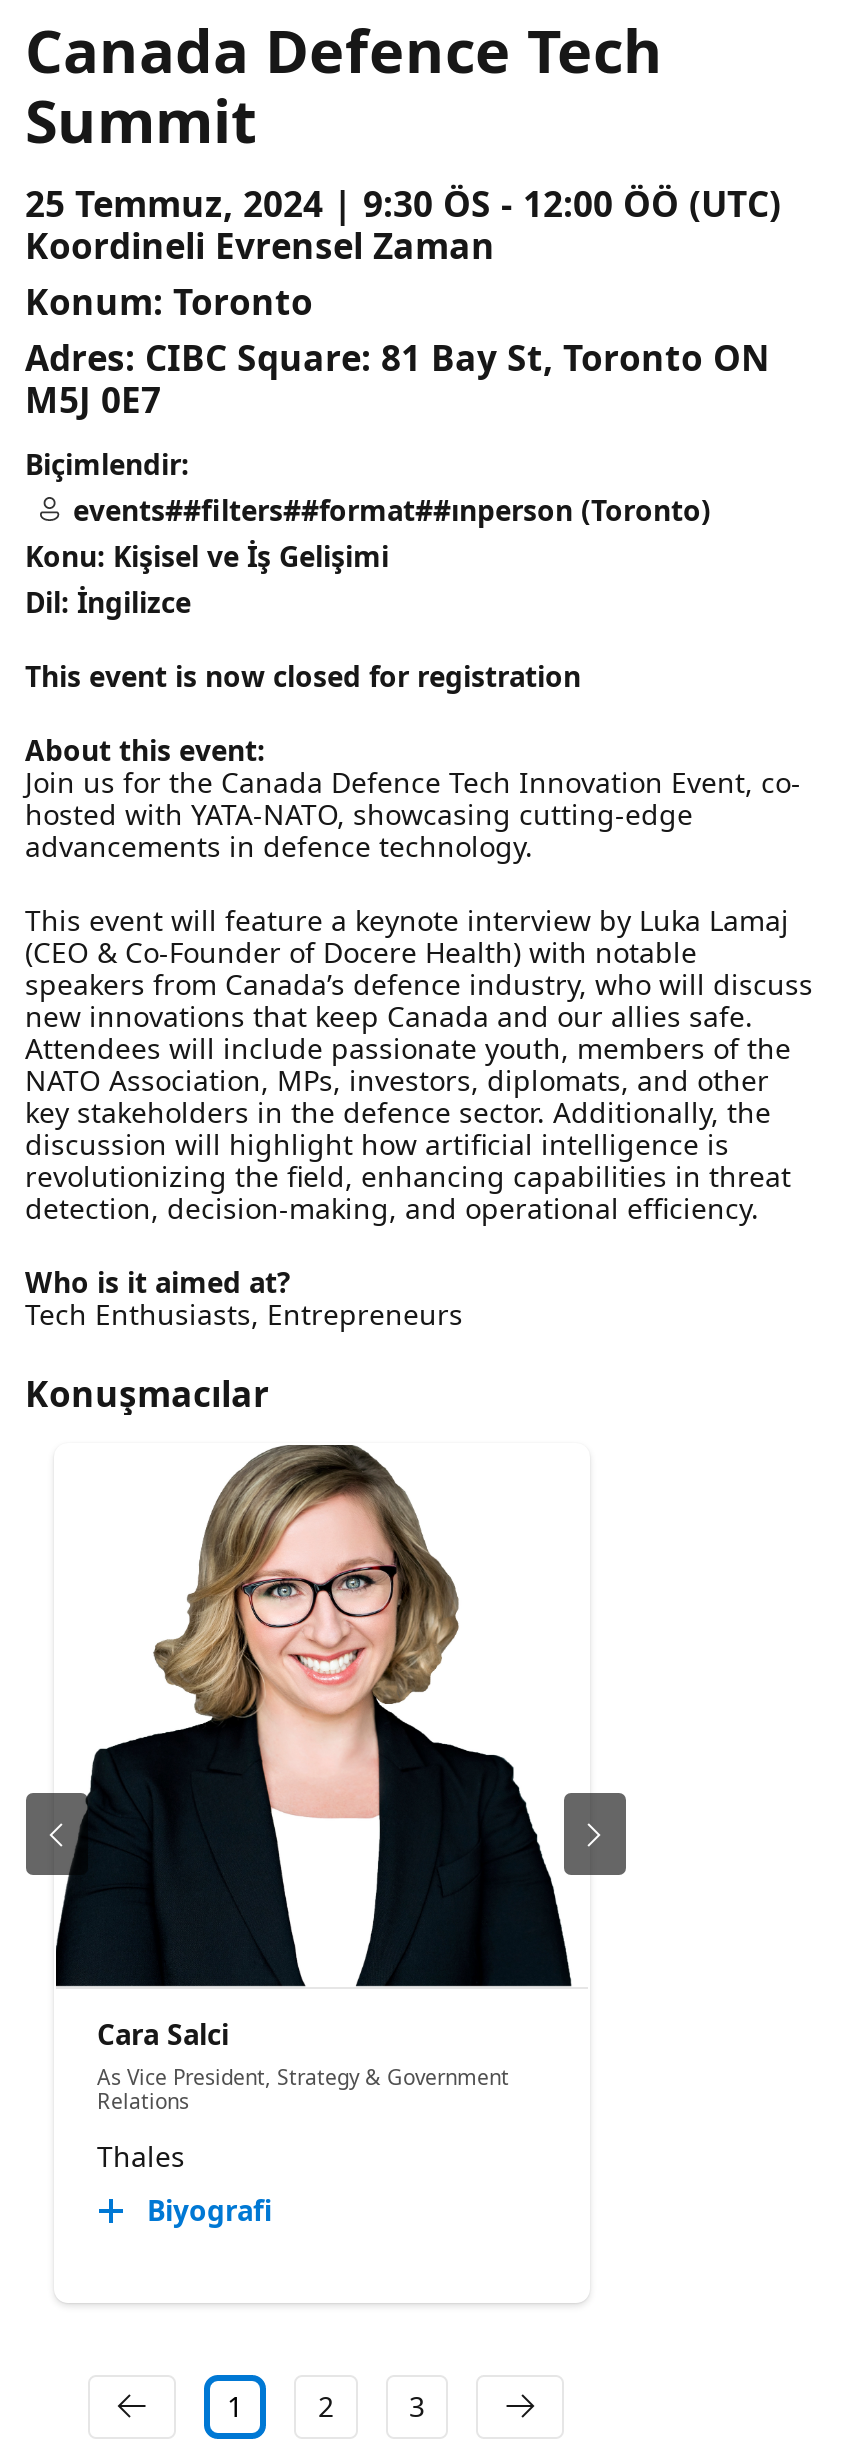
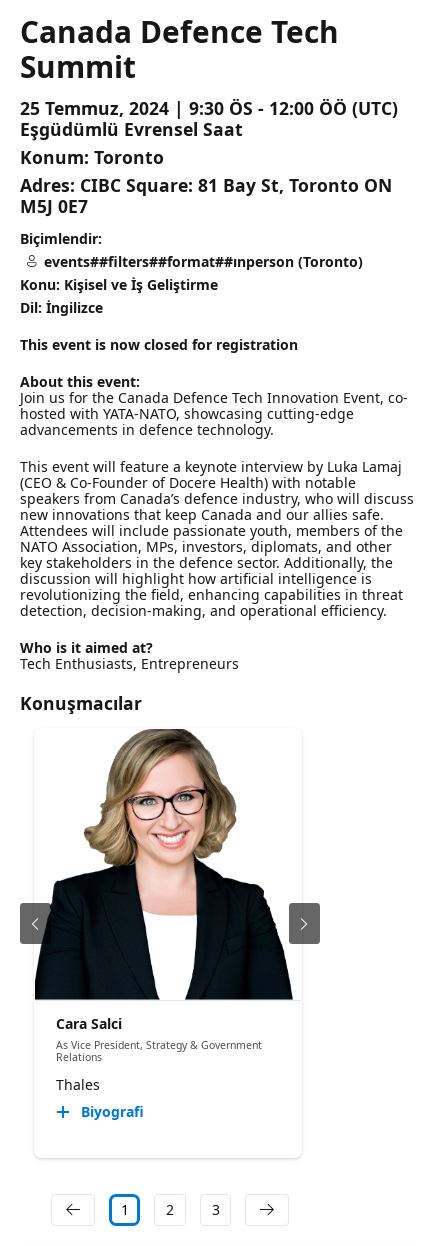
- Koordineli Evrensel Zaman
+ Eşgüdümlü Evrensel Saat

- Konu: Kişisel ve İş Gelişimi
+ Konu: Kişisel ve İş Geliştirme
